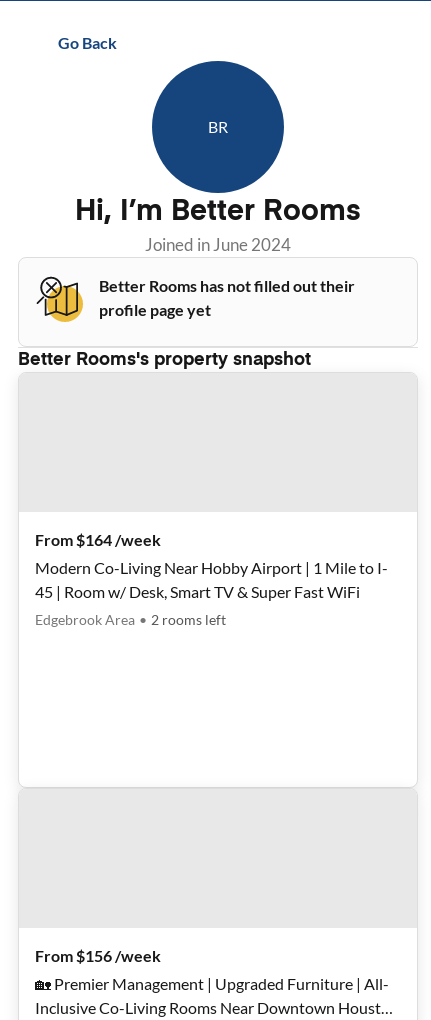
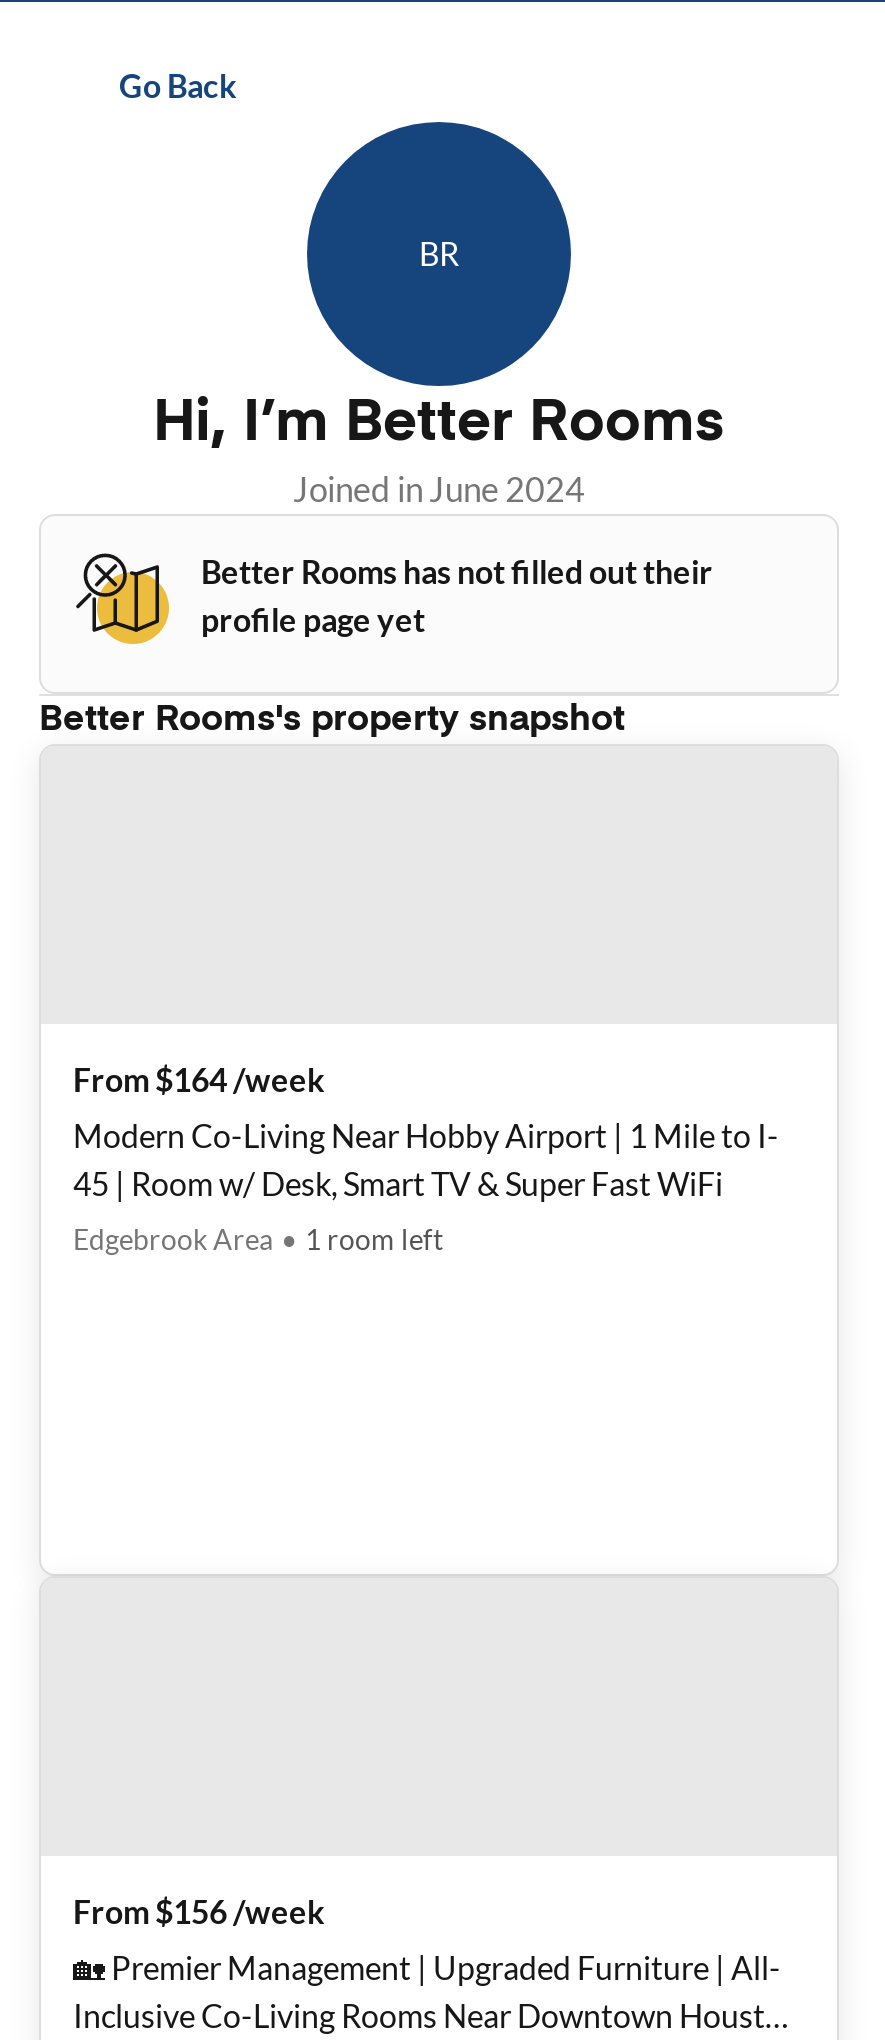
- Edgebrook Area • 2 rooms left
+ Edgebrook Area • 1 room left
